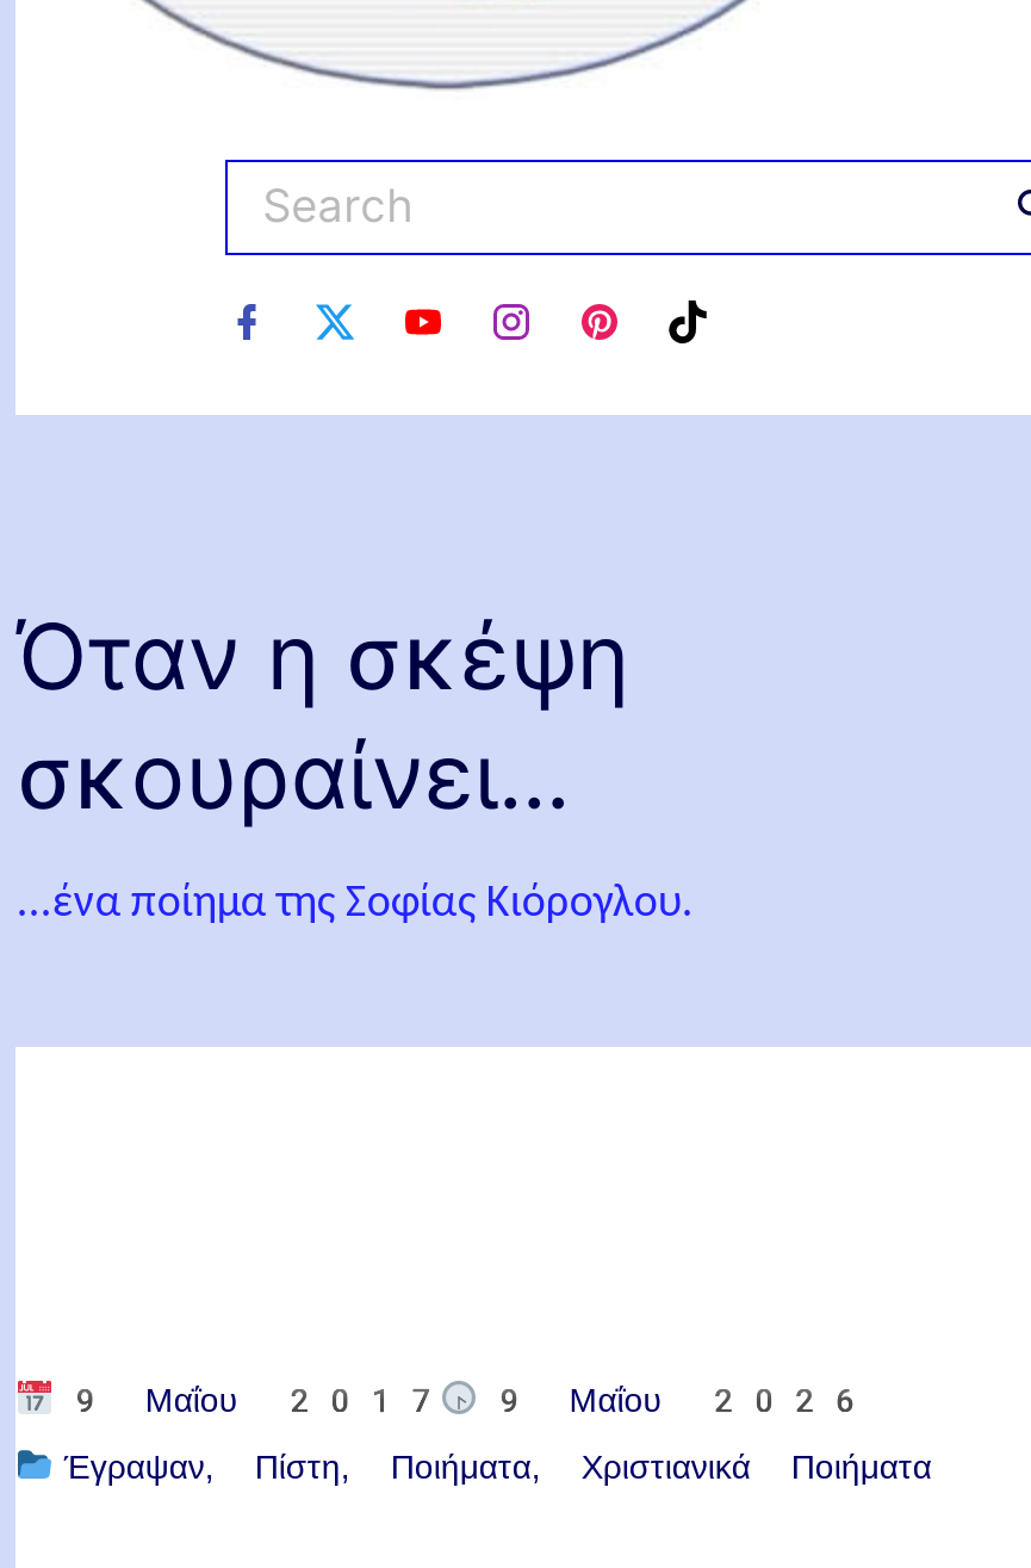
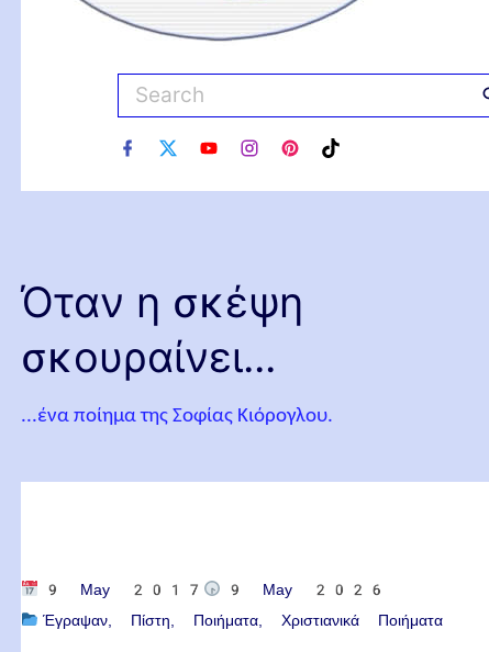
- 9 Μαΐου 2017
- 9 Μαΐου 2026
+ 9 May 2017
+ 9 May 2026
